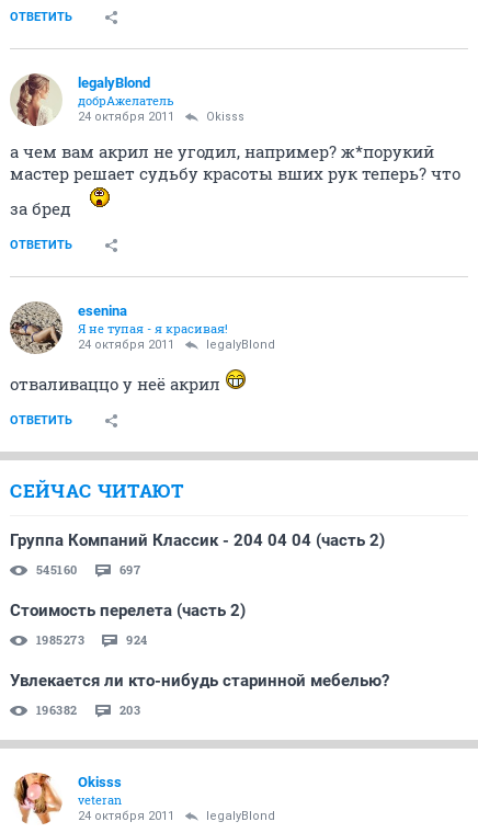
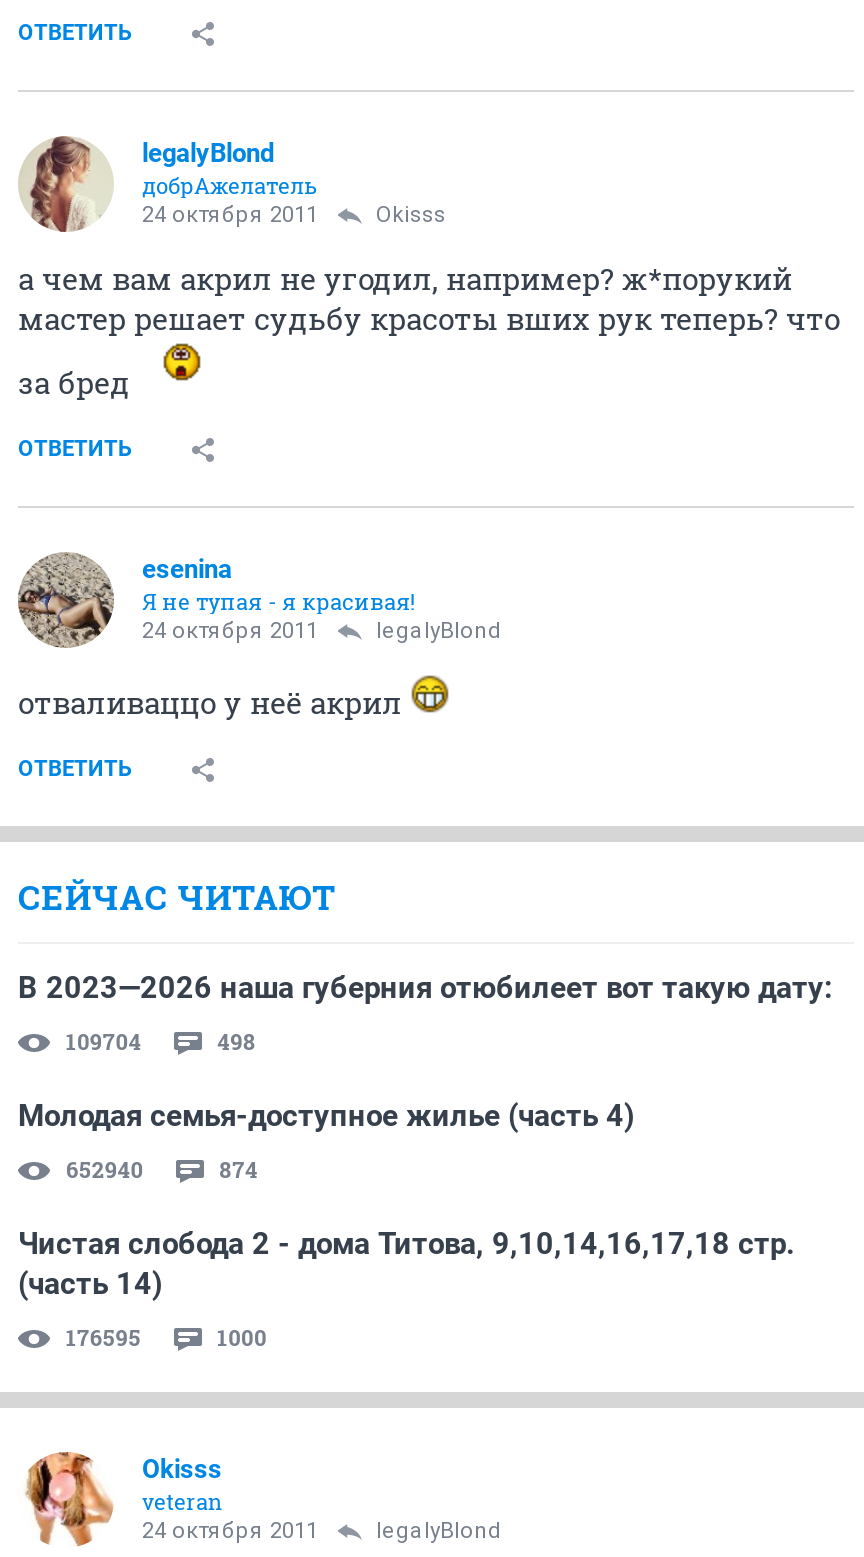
- Группа Компаний Классик - 204 04 04 (часть 2)
+ В 2023—2026 наша губерния отюбилеет вот такую дату:

- 545160
- 697
+ 109704
+ 498

- Стоимость перелета (часть 2)
+ Молодая семья-доступное жилье (часть 4)

- 1985273
- 924
+ 652940
+ 874

- Увлекается ли кто-нибудь старинной мебелью?
+ Чистая слобода 2 - дома Титова, 9,10,14,16,17,18 стр.
+ (часть 14)

- 196382
- 203
+ 176595
+ 1000
